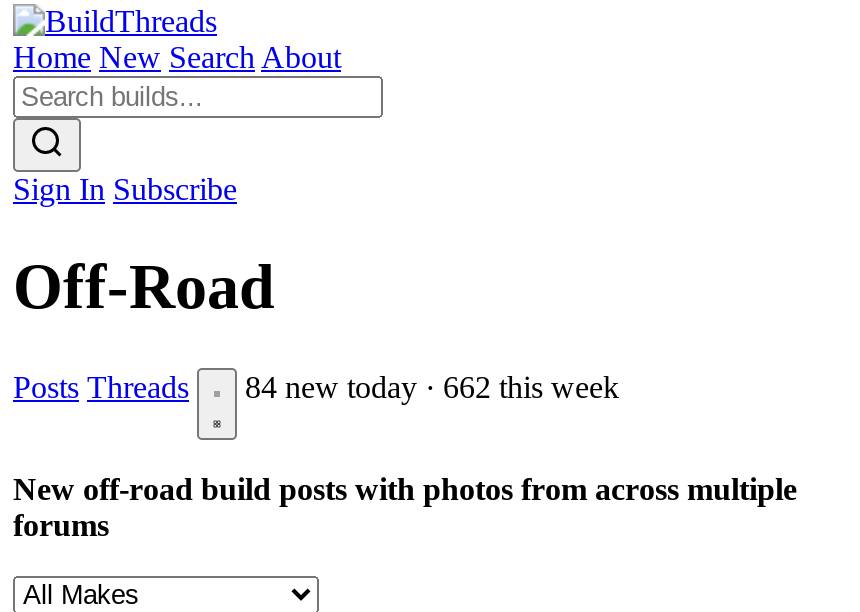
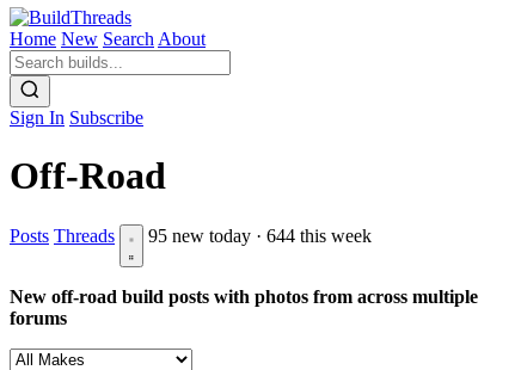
- 84 new today · 662 this week
+ 95 new today · 644 this week
